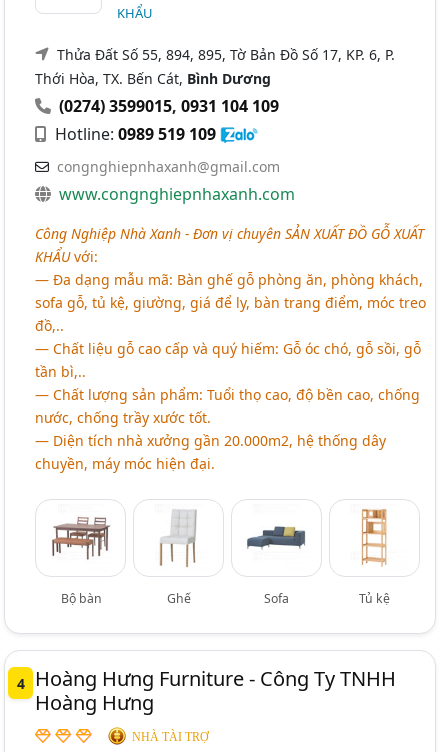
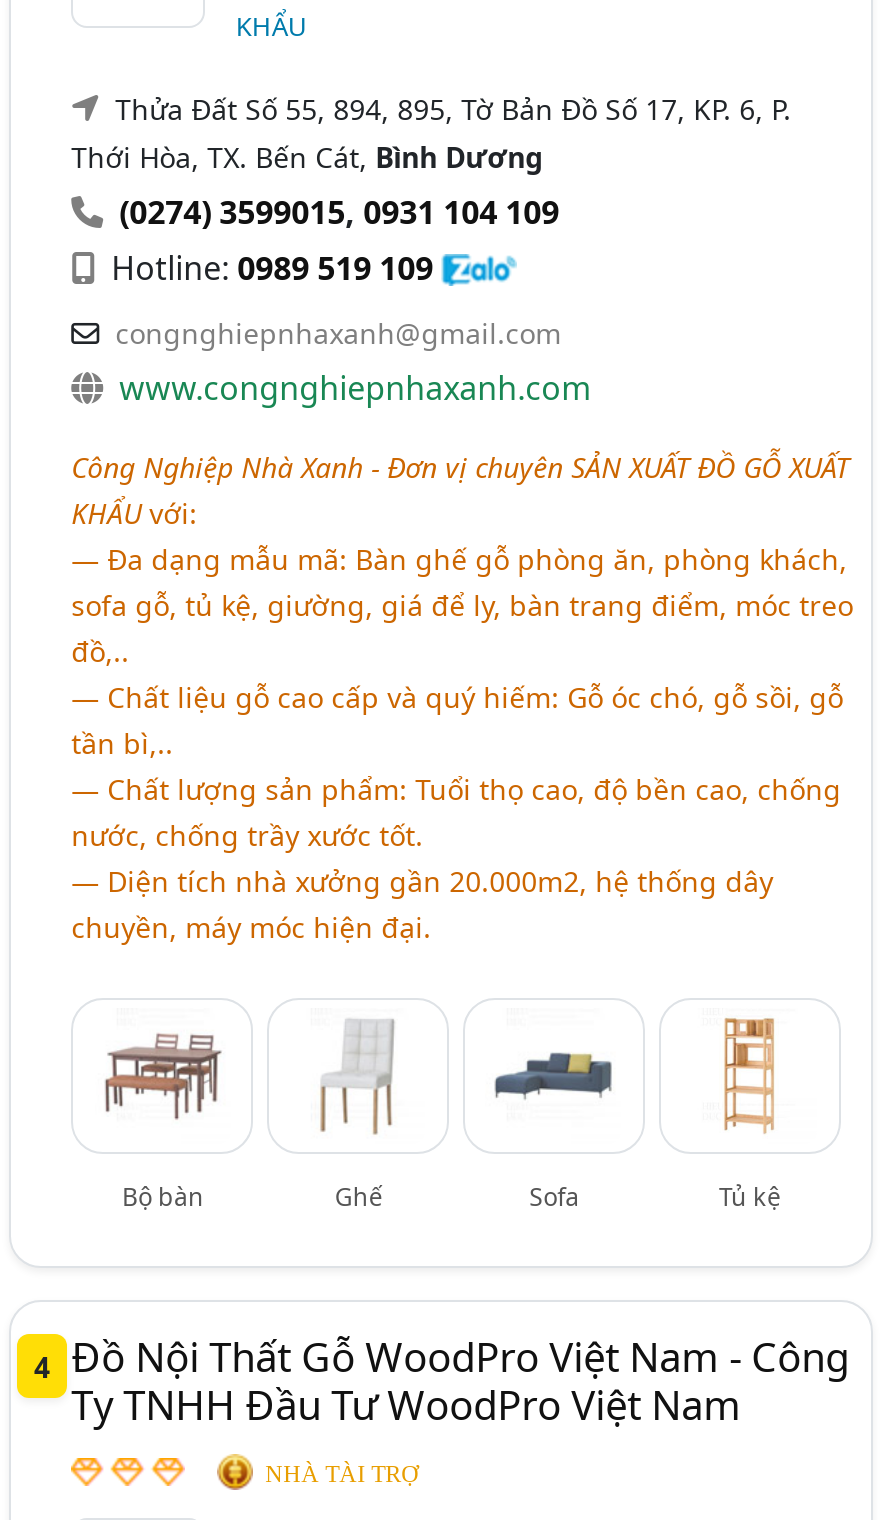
- 4 Hoàng Hưng Furniture - Công Ty TNHH
- Hoàng Hưng
+ 4 Đồ Nội Thất Gỗ WoodPro Việt Nam - Công
+ Ty TNHH Đầu Tư WoodPro Việt Nam
